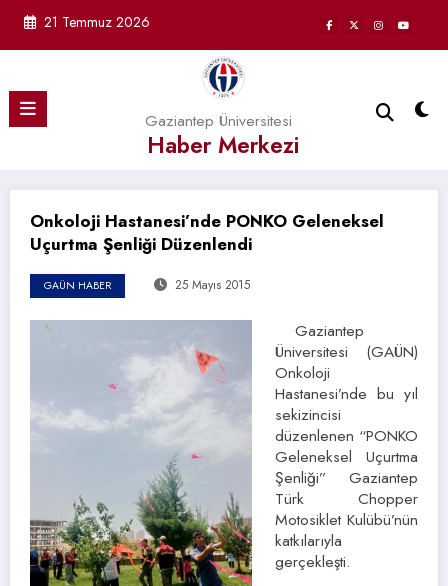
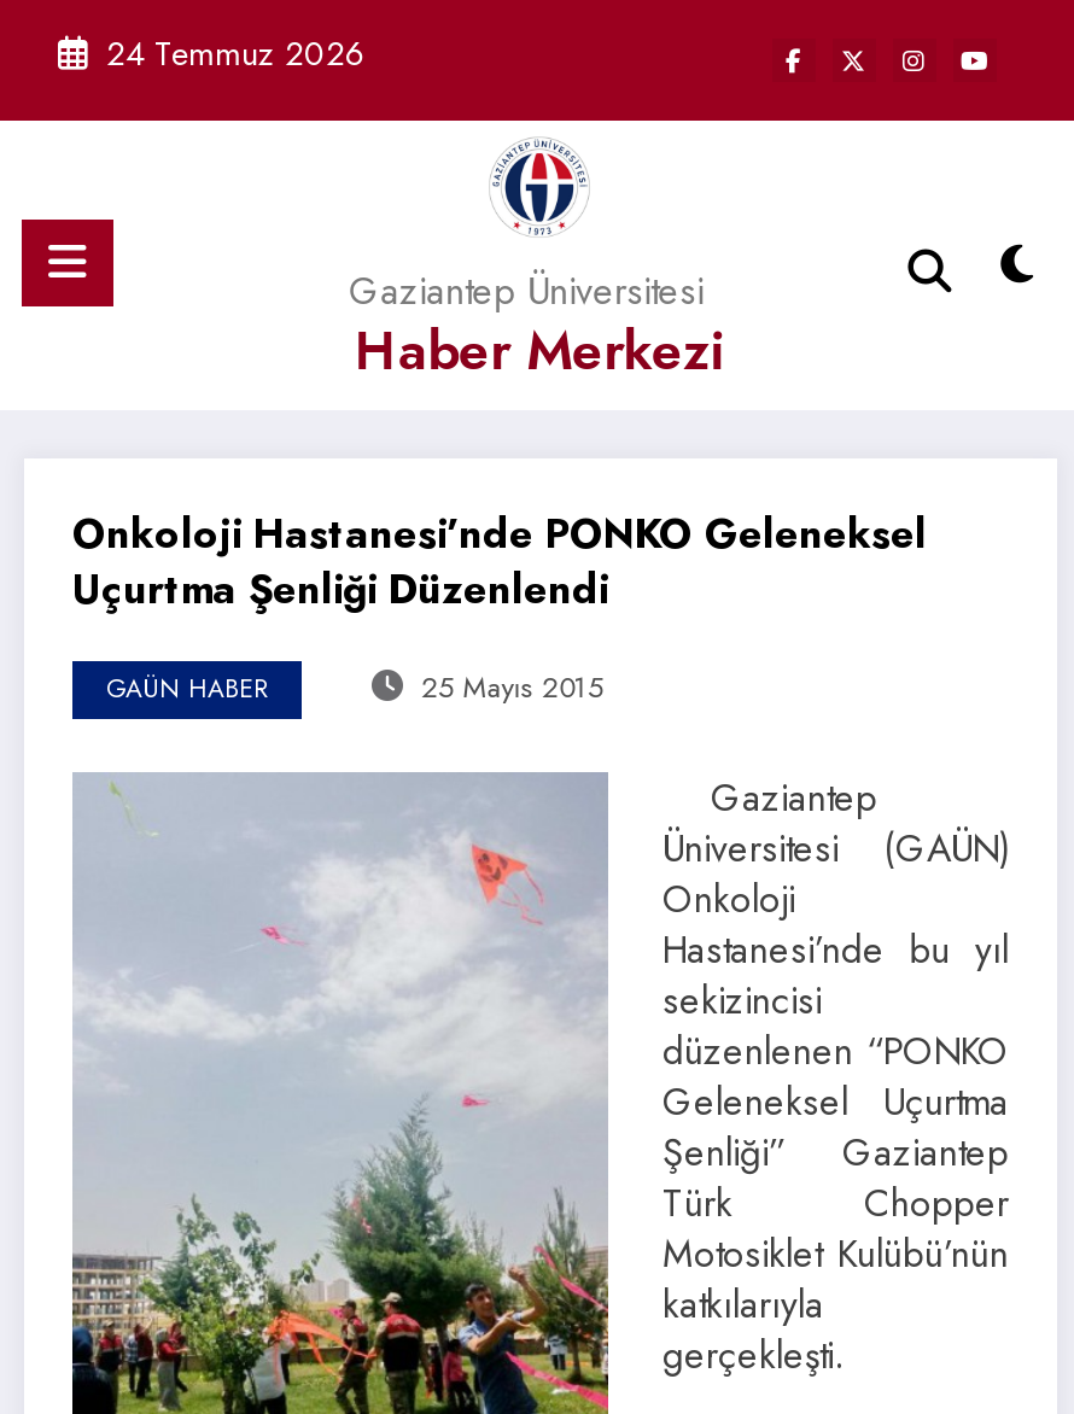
- 21 Temmuz 2026
+ 24 Temmuz 2026
